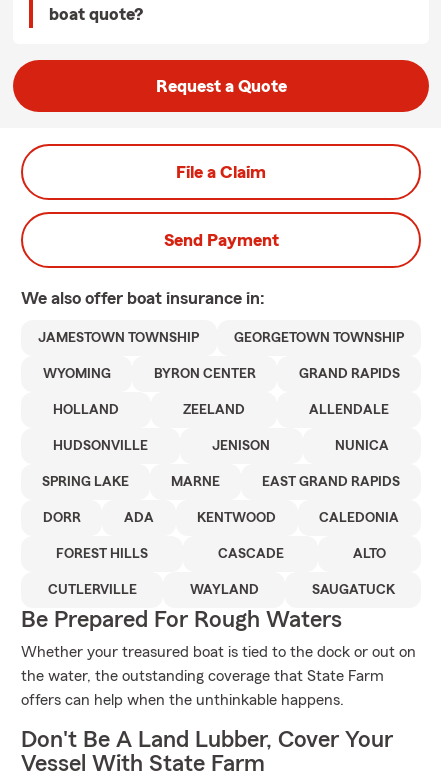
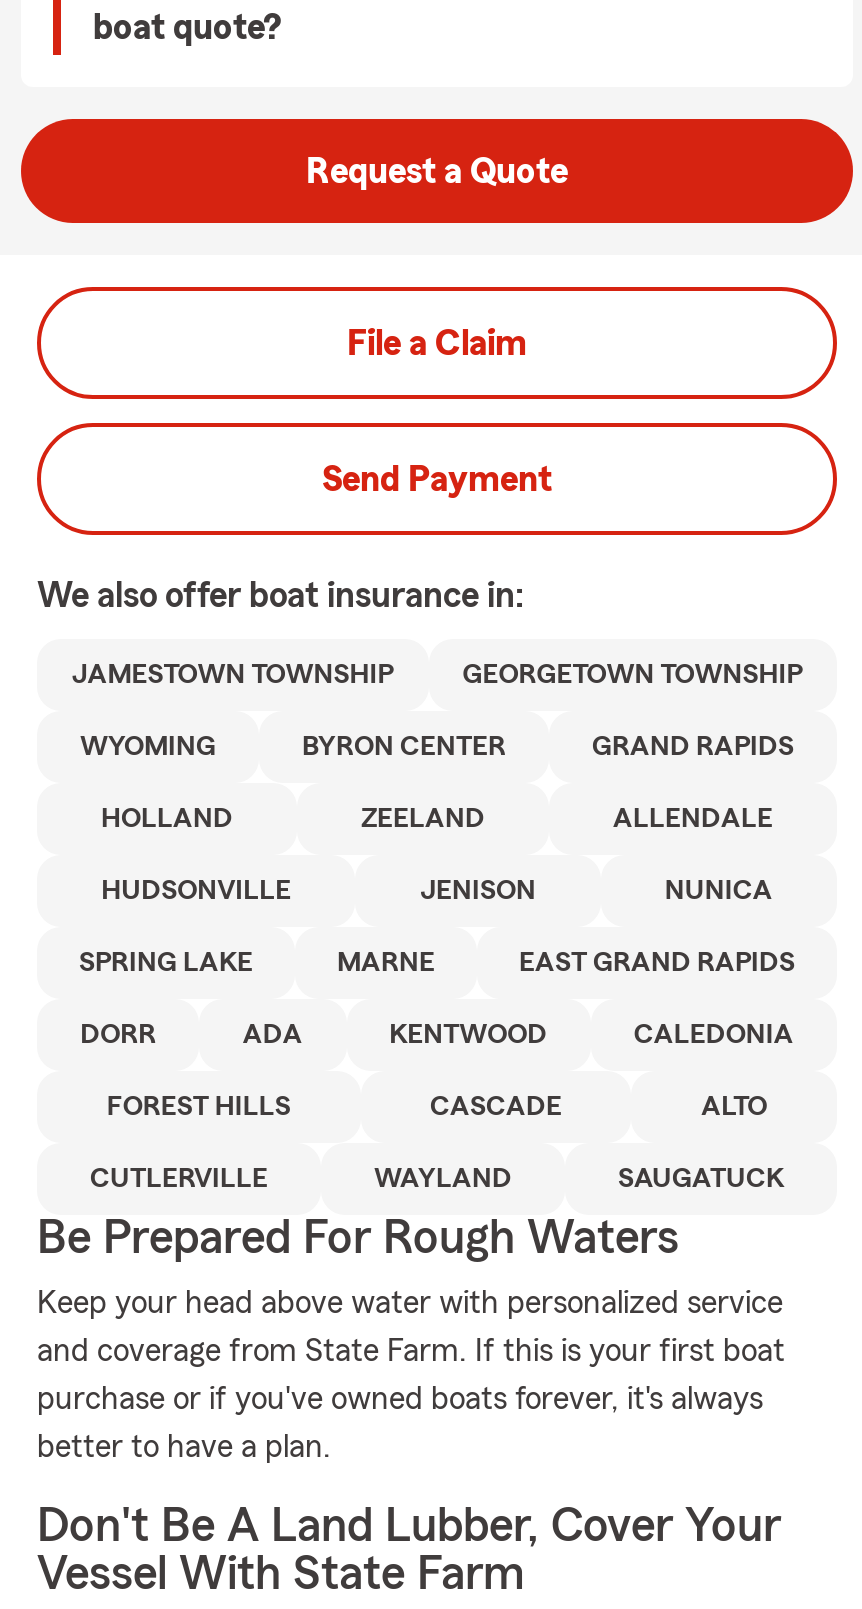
- Whether your treasured boat is tied to the dock or out on
- the water, the outstanding coverage that State Farm
- offers can help when the unthinkable happens.
+ Keep your head above water with personalized service
+ and coverage from State Farm. If this is your first boat
+ purchase or if you've owned boats forever, it's always
+ better to have a plan.
